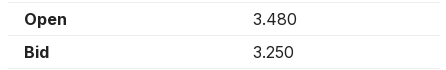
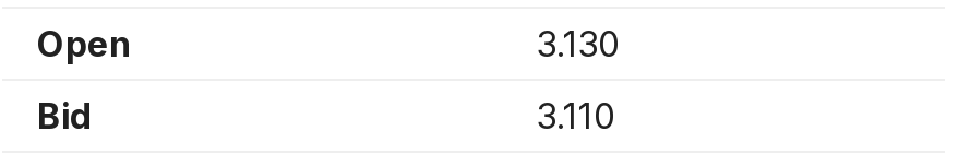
- 3.480
+ 3.130

- 3.250
+ 3.110
